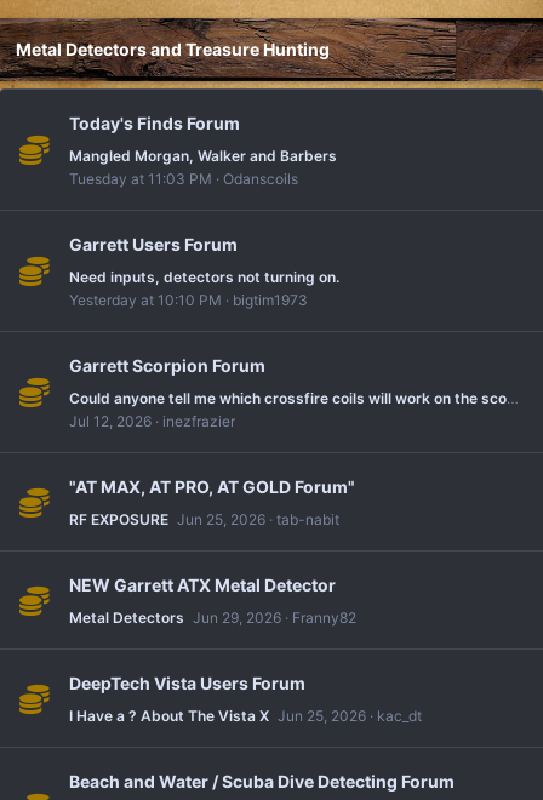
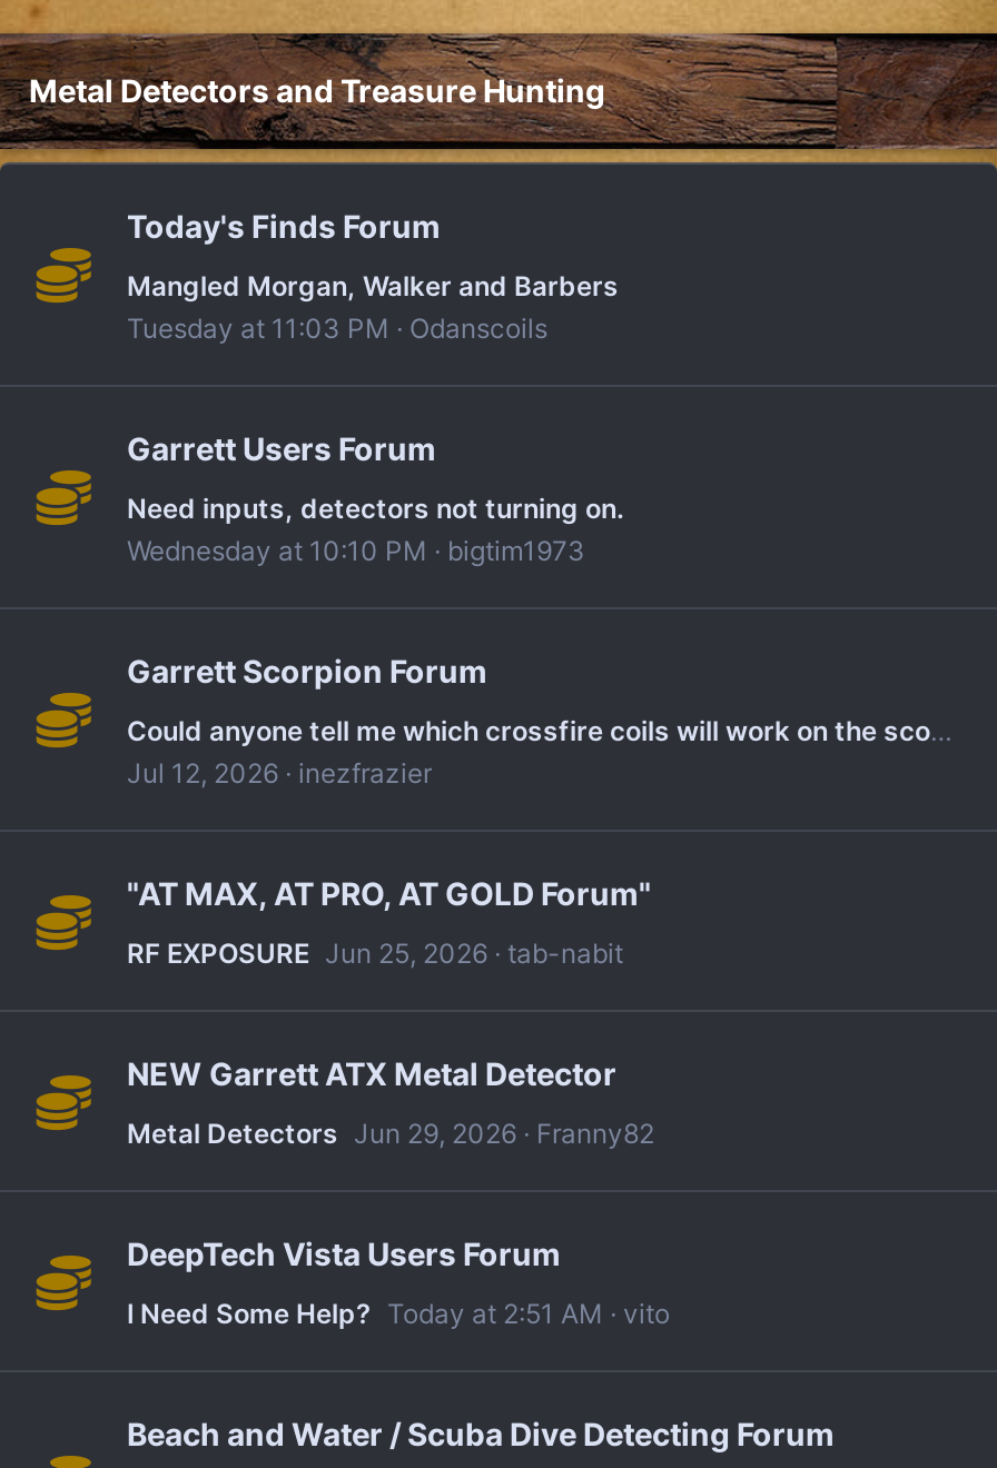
- Yesterday at 10:10 PM bigtim1973
+ Wednesday at 10:10 PM bigtim1973

- I Have a ? About The Vista X Jun 25, 2026 kac_dt
+ I Need Some Help? Today at 2:51 AM vito
